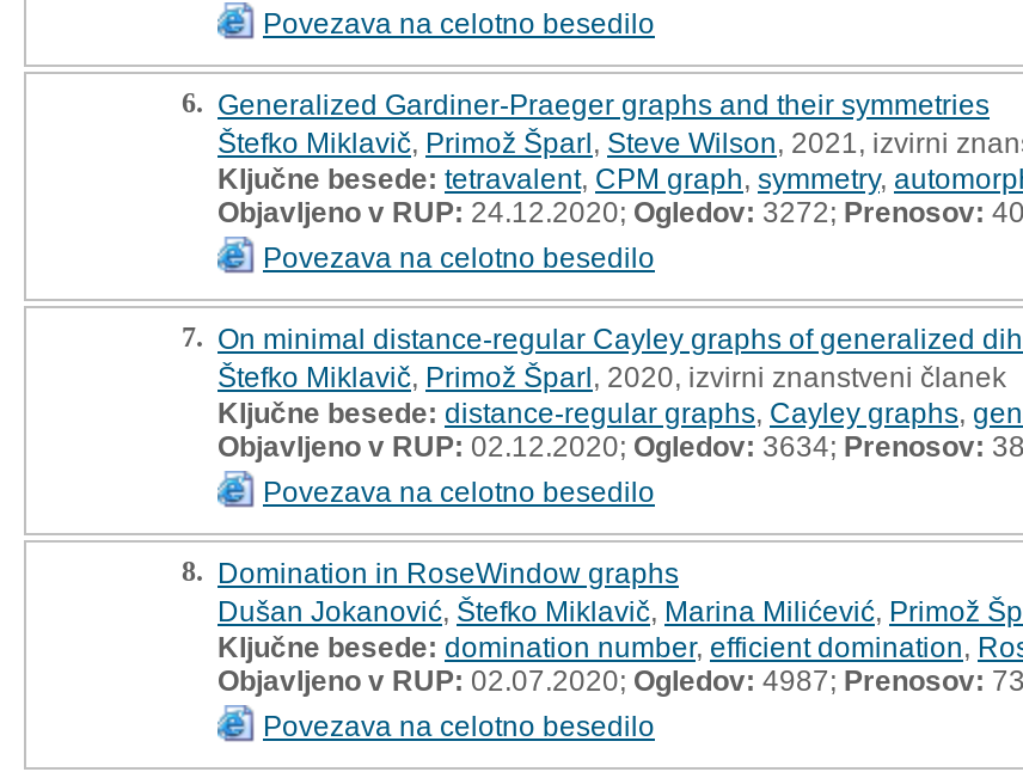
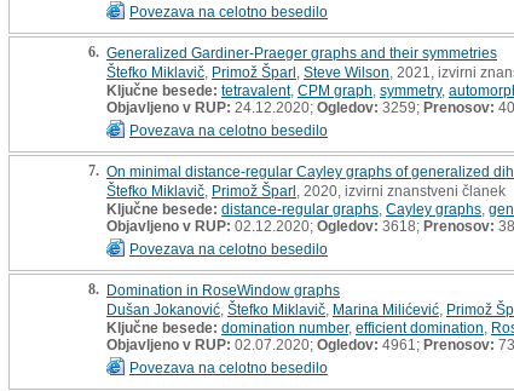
- Objavljeno v RUP:24.12.2020;Ogledov:3272;Prenosov:40
+ Objavljeno v RUP:24.12.2020;Ogledov:3259;Prenosov:40

- Objavljeno v RUP:02.12.2020;Ogledov: 3634;Prenosov:38
+ Objavljeno v RUP:02.12.2020;Ogledov: 3618;Prenosov:38

- Objavljeno v RUP:02.07.2020;Ogledov:4987;Prenosov:73
+ Objavljeno v RUP:02.07.2020;Ogledov:4961;Prenosov:73
